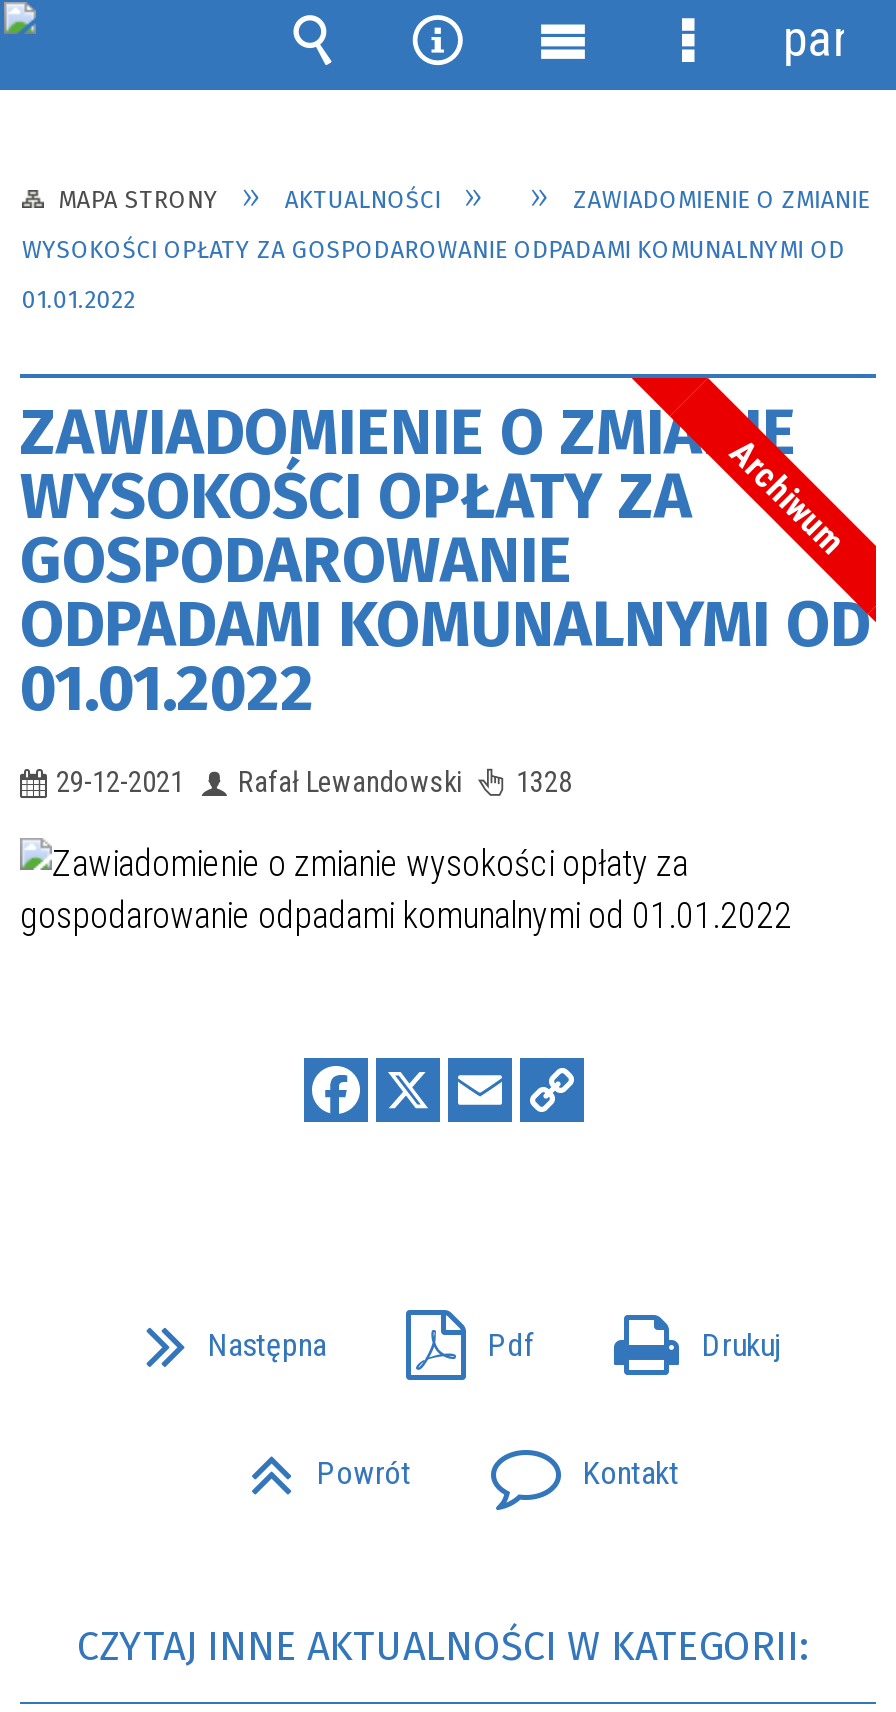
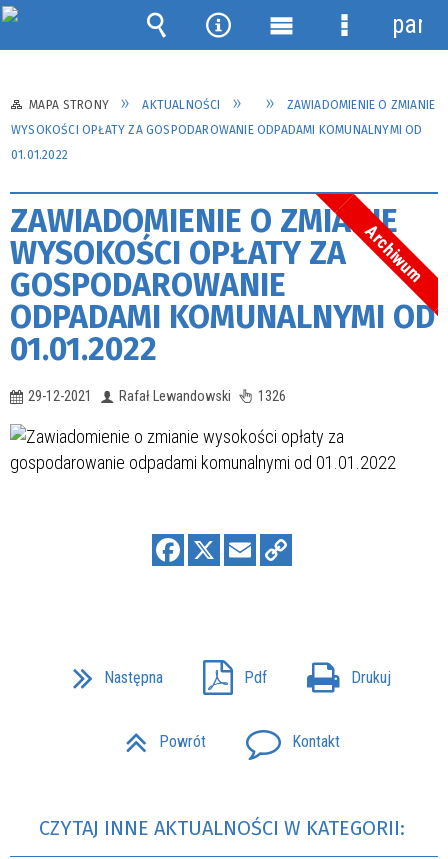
- 29-12-2021 Rafał Lewandowski 1328
+ 29-12-2021 Rafał Lewandowski 1326
